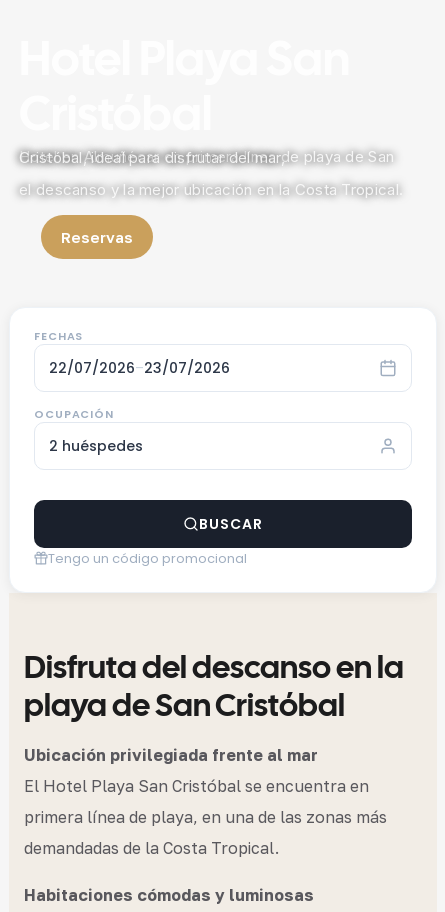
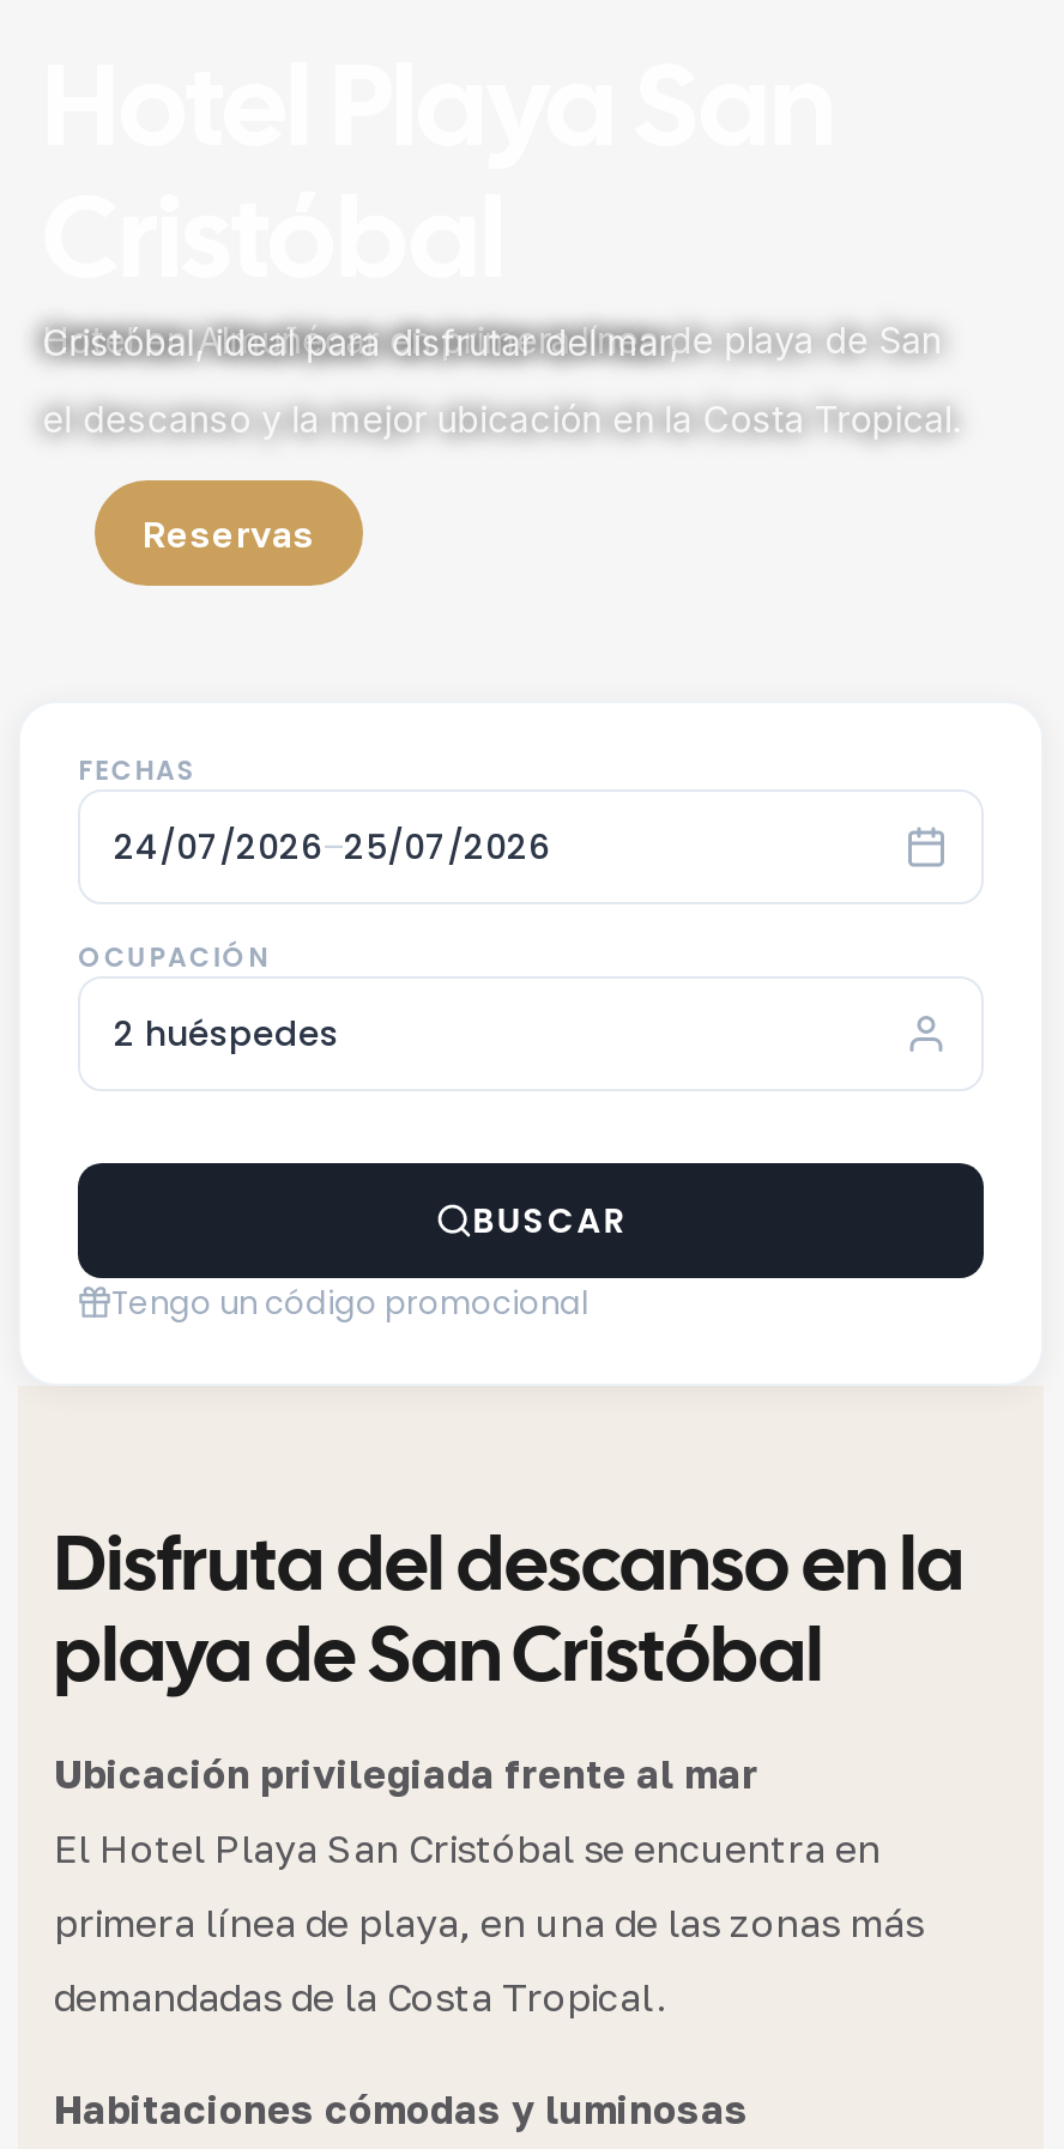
- 22/07/2026 – 23/07/2026
+ 24/07/2026 – 25/07/2026
